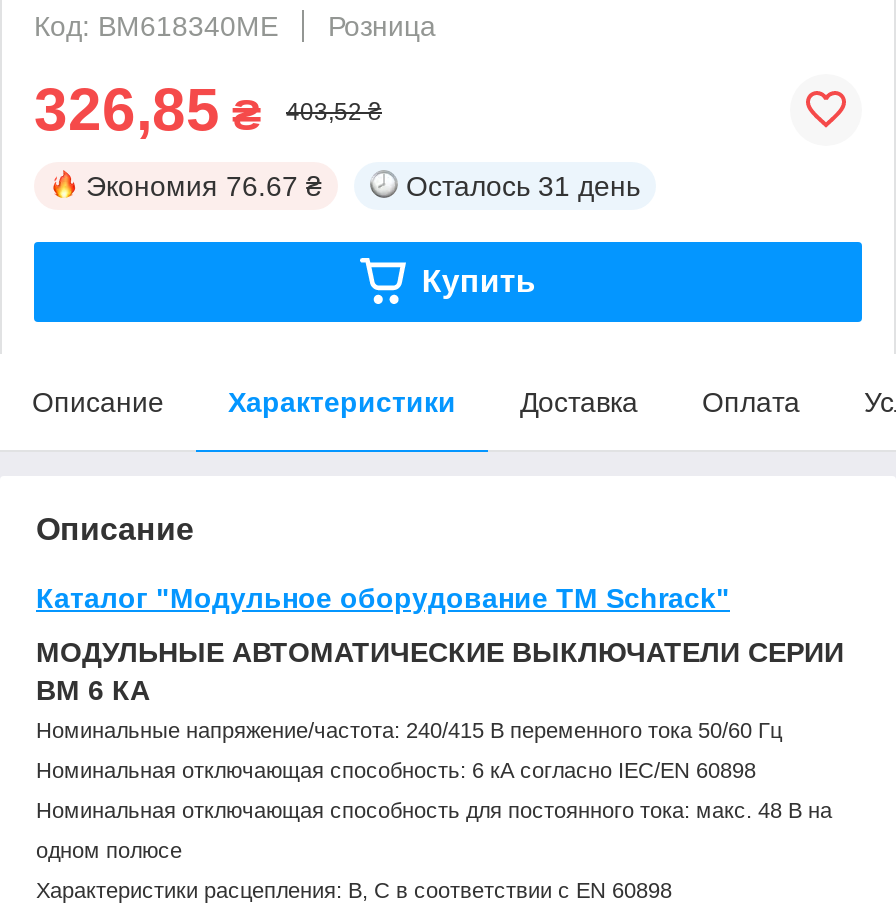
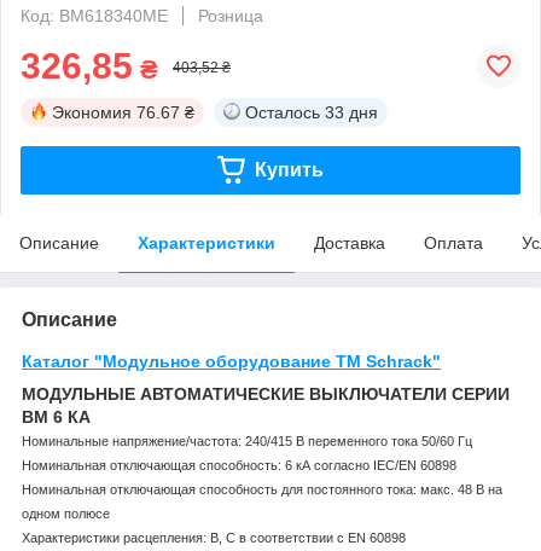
- Осталось 31 день
+ Осталось 33 дня
